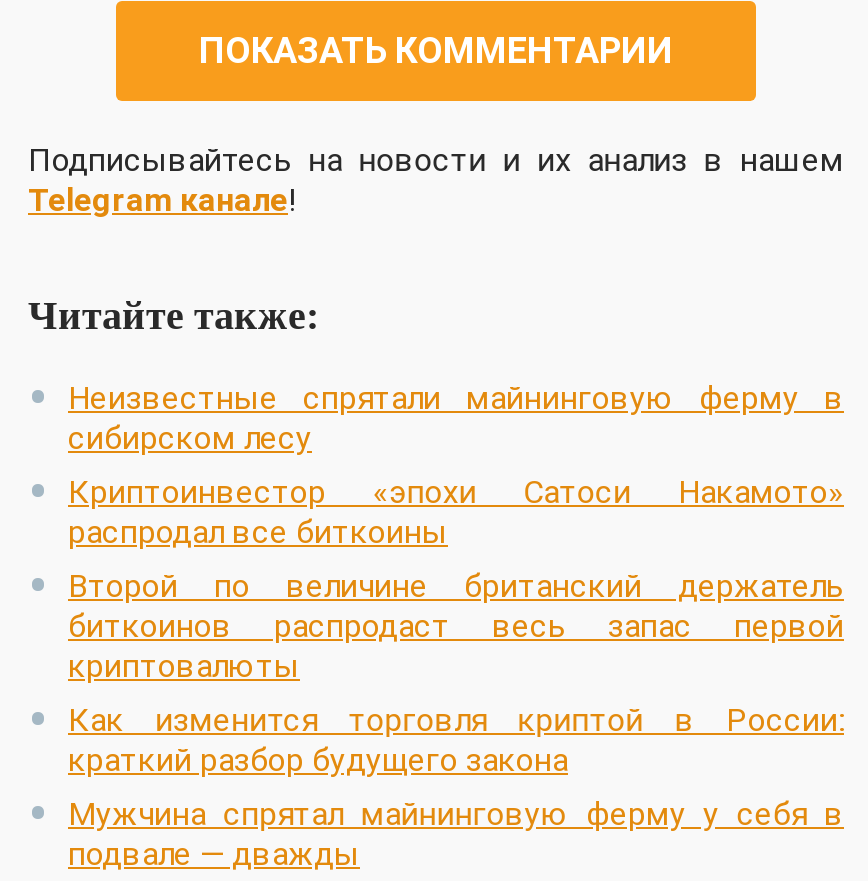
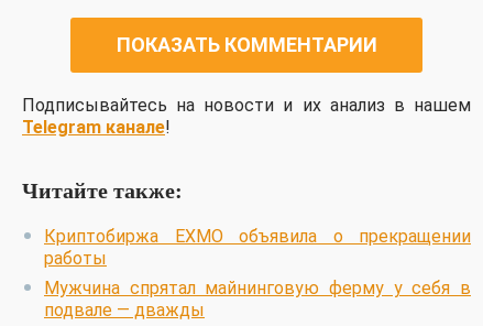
- Неизвестные спрятали майнинговую ферму в
- сибирском лесу
- Криптоинвестор «эпохи Сатоси Накамото»
- распродал все биткоины
- Второй по величине британский держатель
- биткоинов распродаст весь запас первой
- криптовалюты
- Как изменится торговля криптой в России:
- краткий разбор будущего закона
+ Криптобиржа EXMO объявила о прекращении
+ работы
